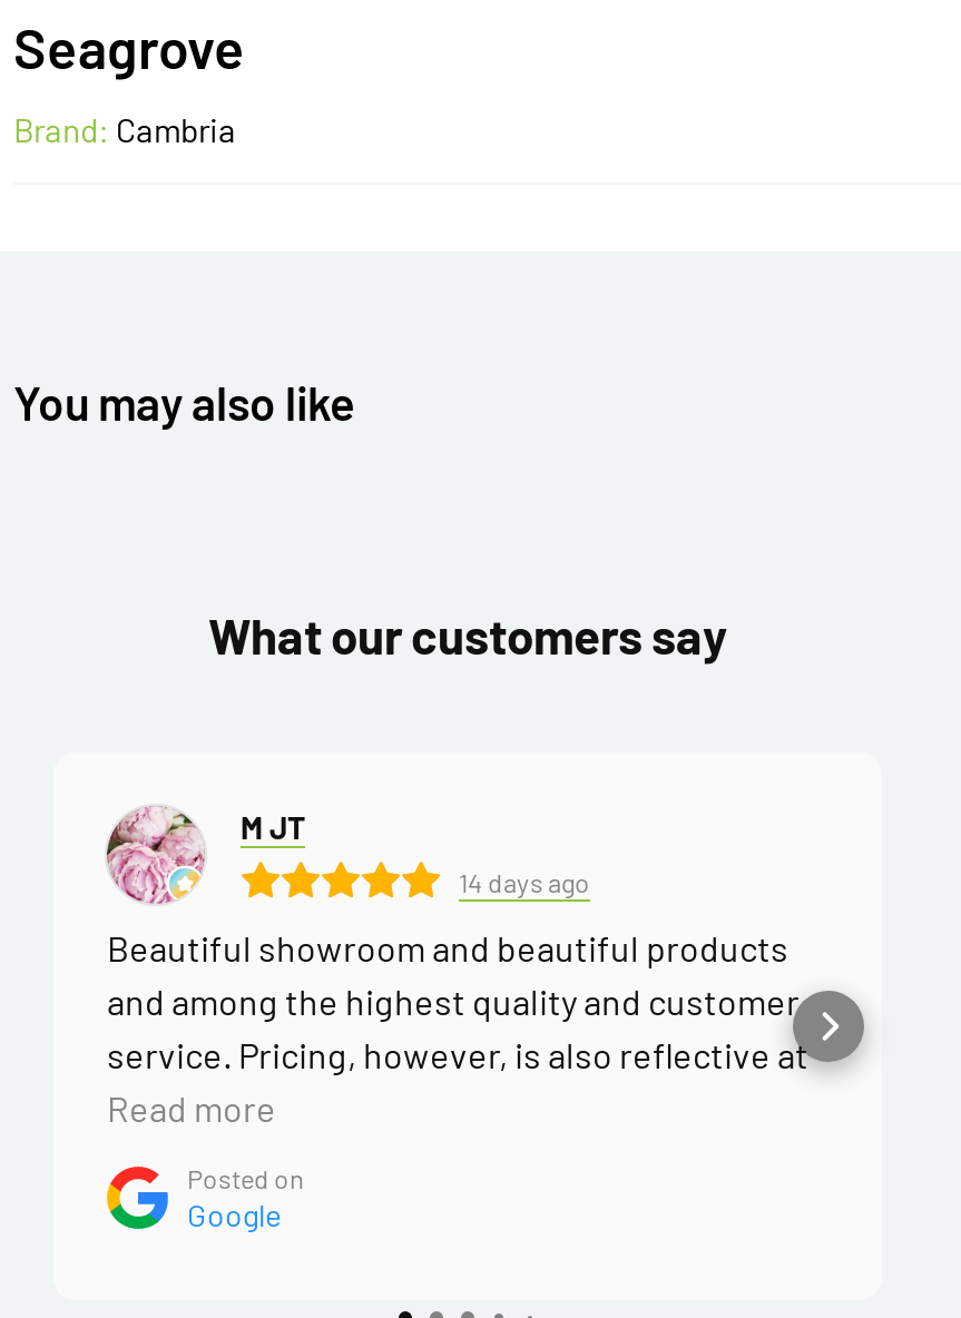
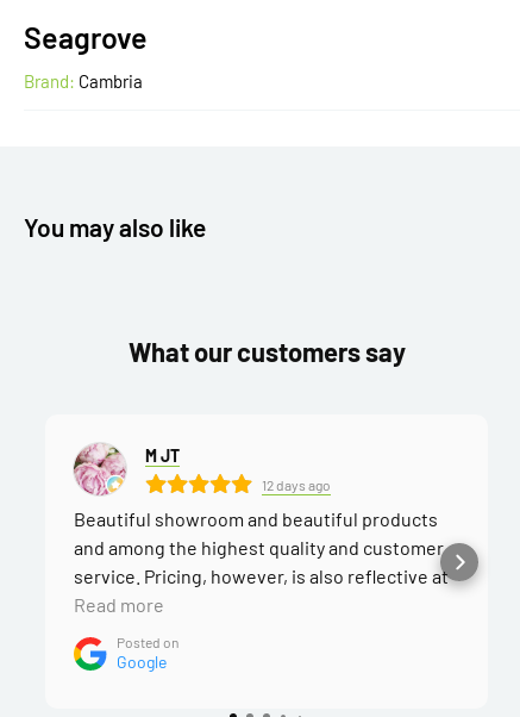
- 14 days ago
+ 12 days ago
